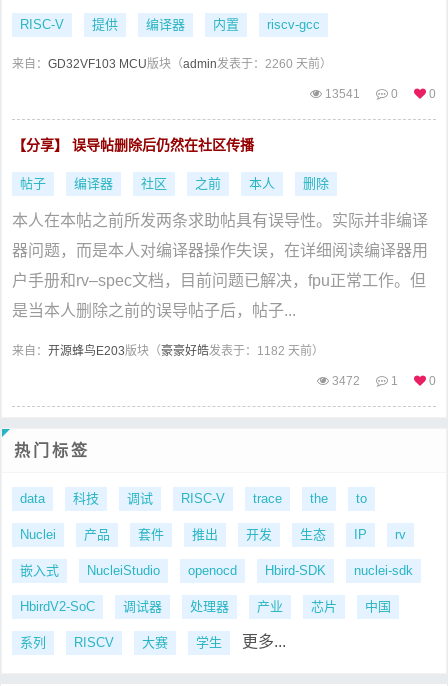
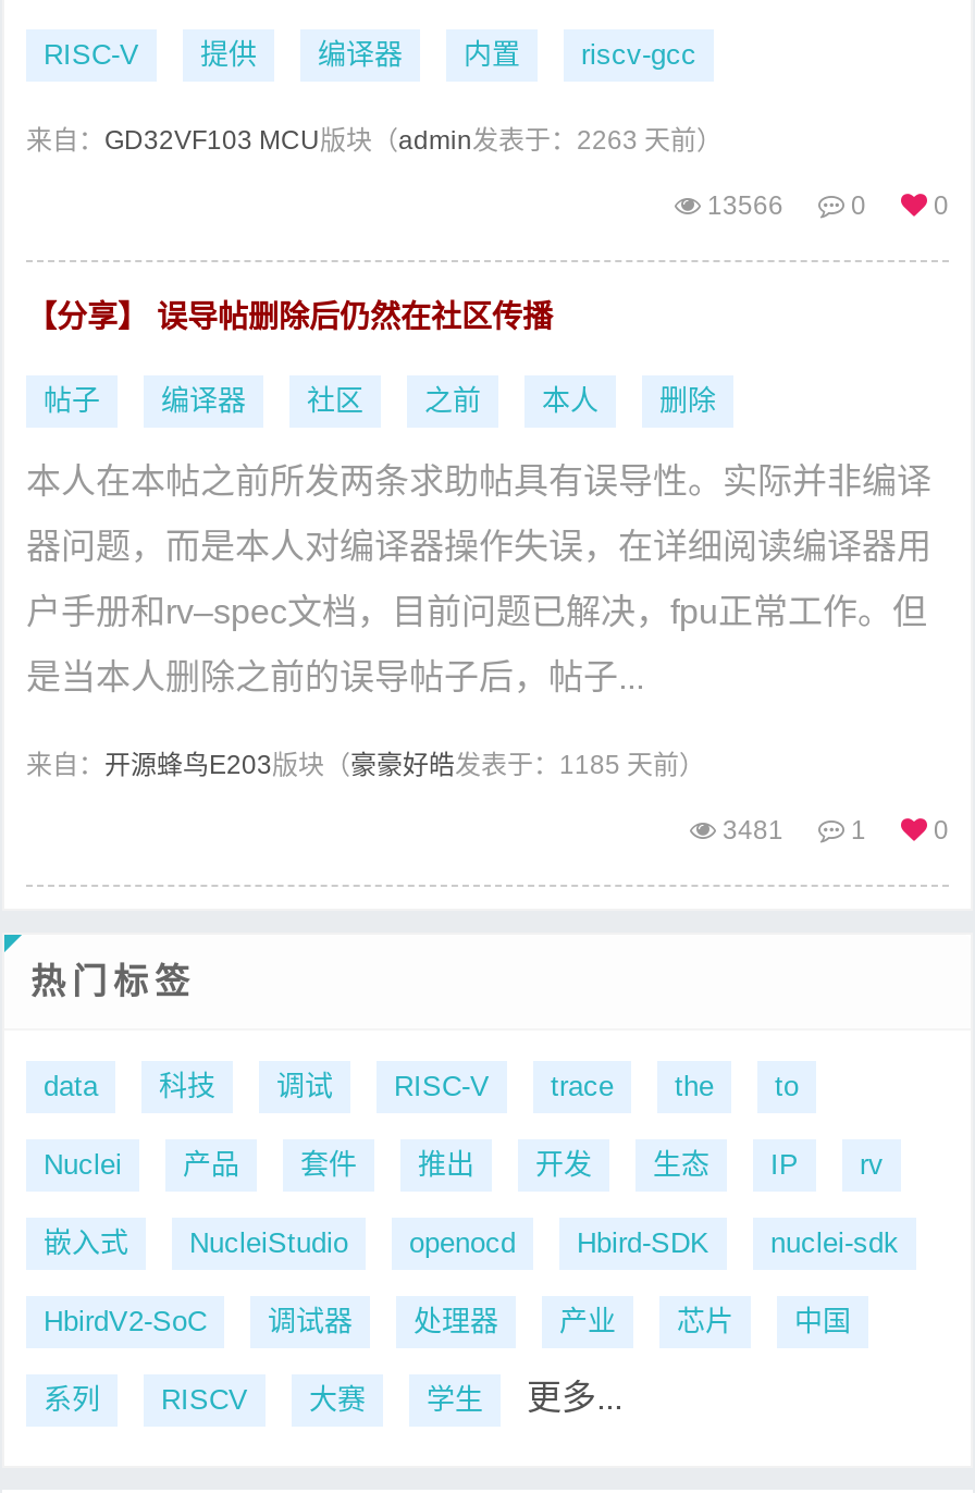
- 来自：GD32VF103 MCU版块（admin发表于：2260 天前）
+ 来自：GD32VF103 MCU版块（admin发表于：2263 天前）

- 13541 0 0
+ 13566 0 0

- 来自：开源蜂鸟E203版块（豪豪好皓发表于：1182 天前）
+ 来自：开源蜂鸟E203版块（豪豪好皓发表于：1185 天前）

- 3472 1 0
+ 3481 1 0
